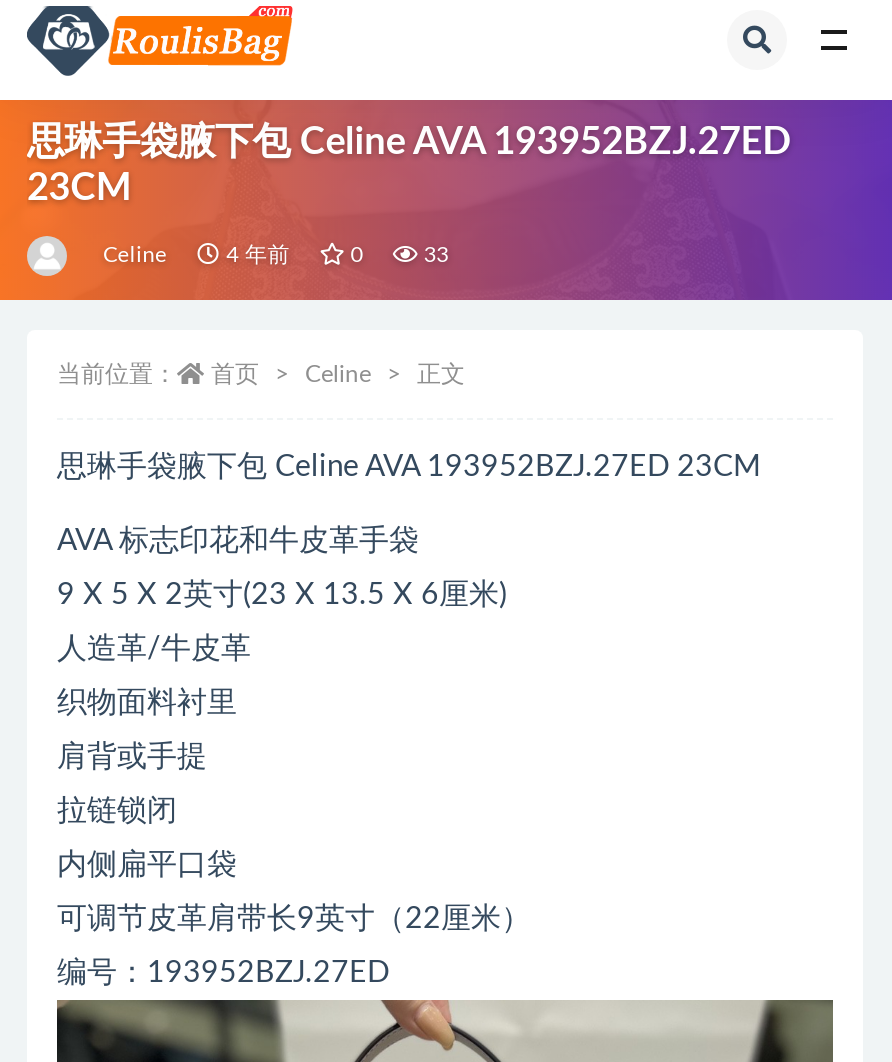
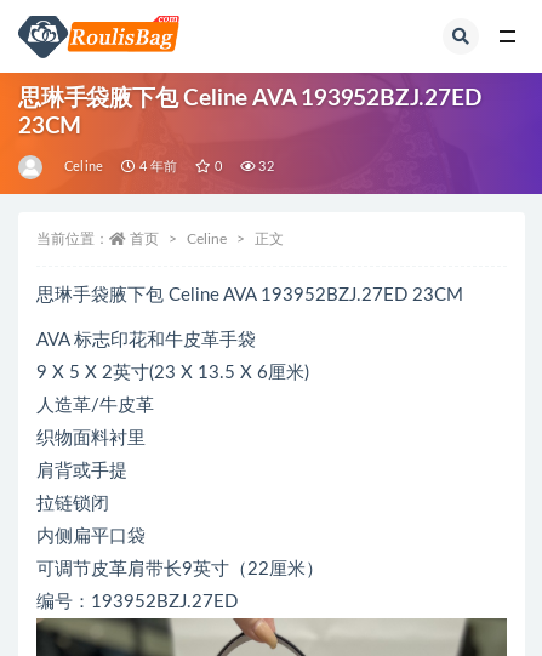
- 33
+ 32
